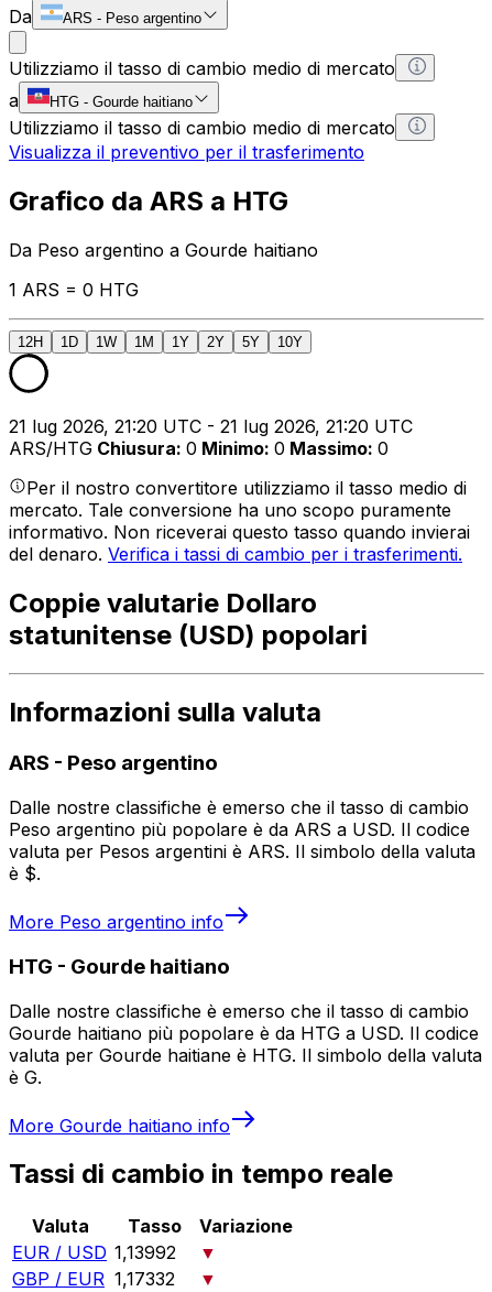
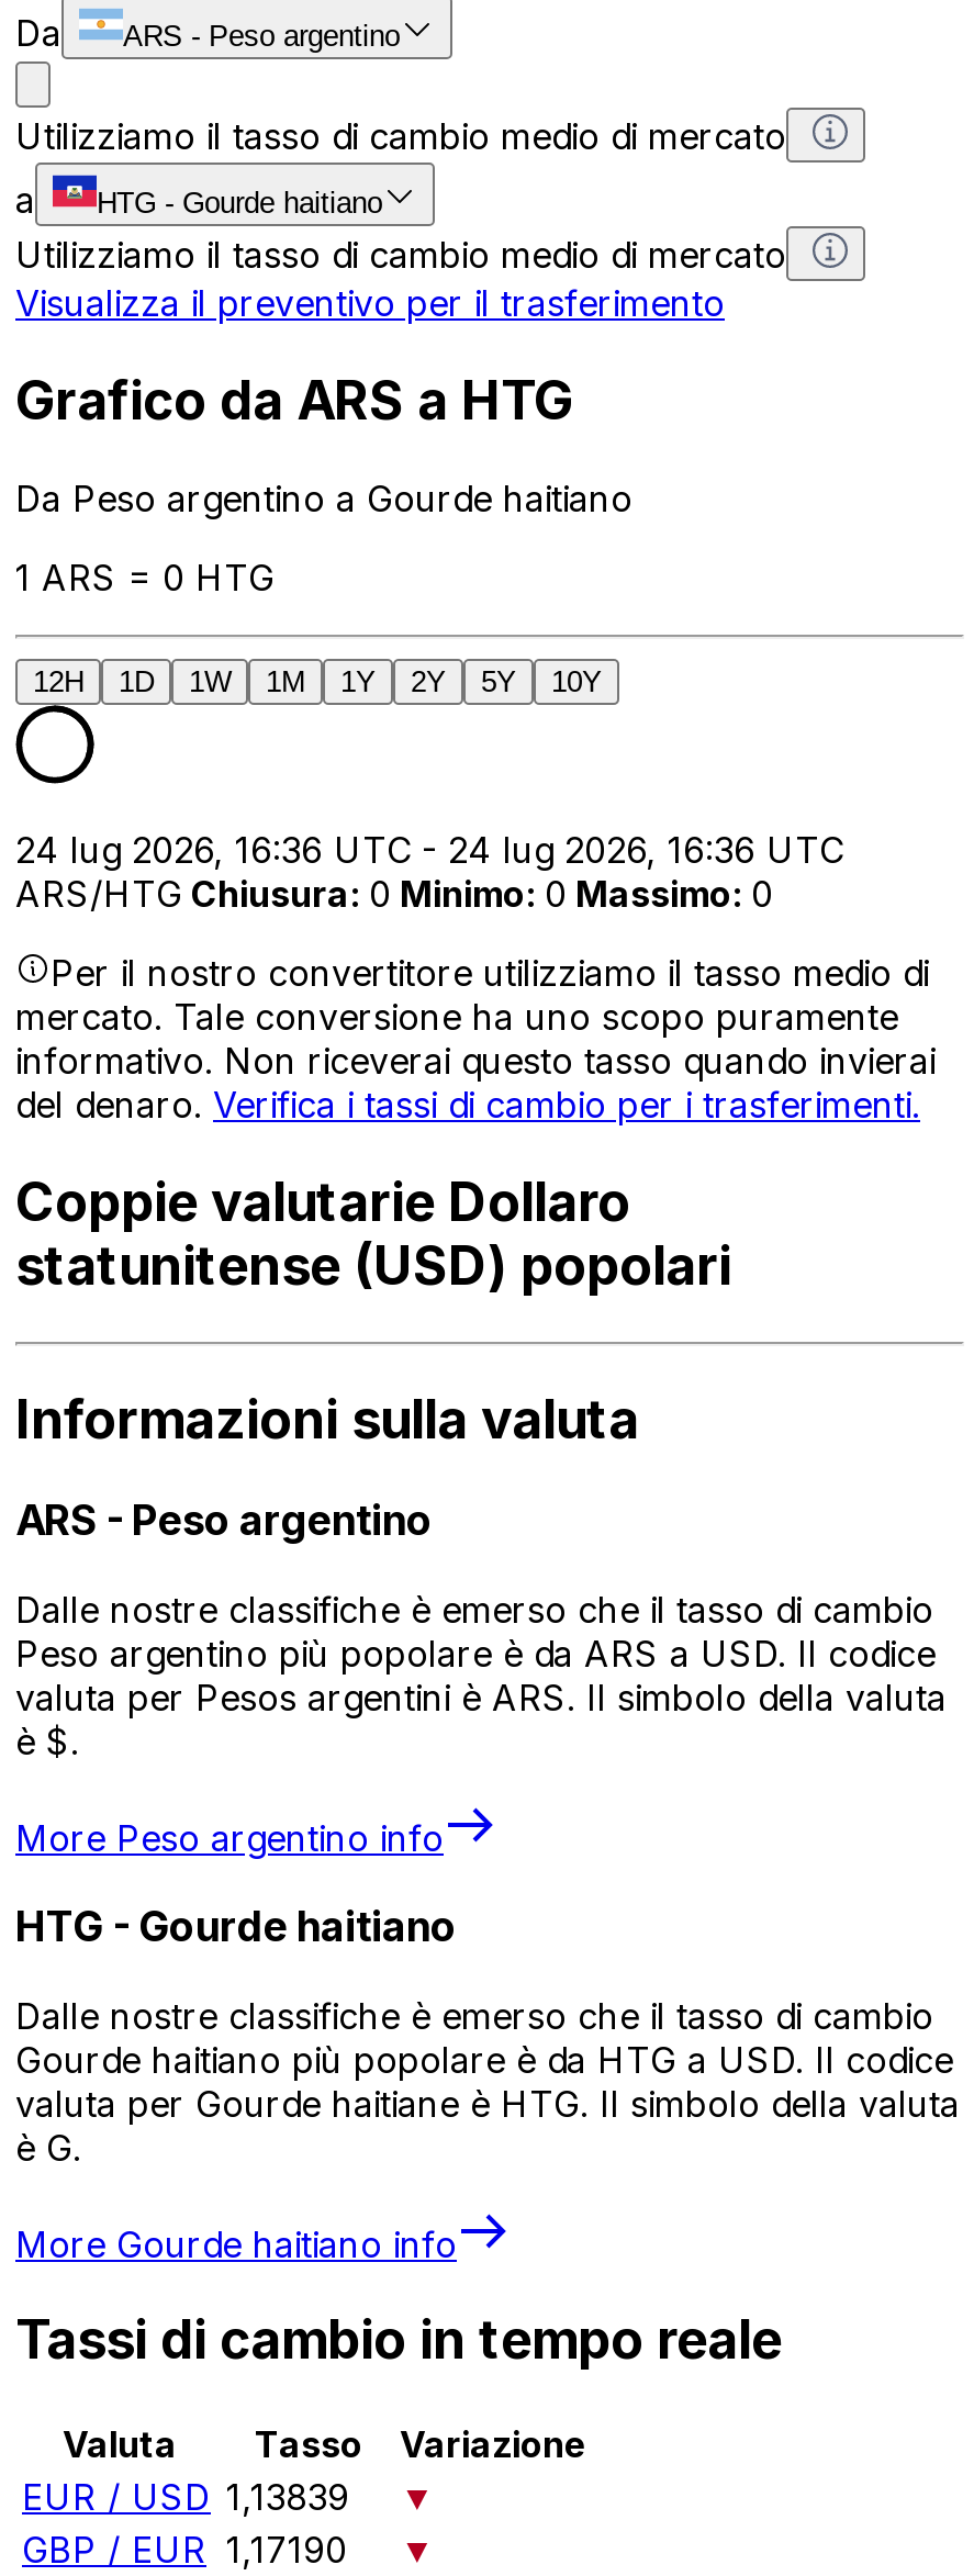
- 21 lug 2026, 21:20 UTC - 21 lug 2026, 21:20 UTC
+ 24 lug 2026, 16:36 UTC - 24 lug 2026, 16:36 UTC

- EUR / USD 1,13992
+ EUR / USD 1,13839

- GBP / EUR 1,17332
+ GBP / EUR 1,17190
